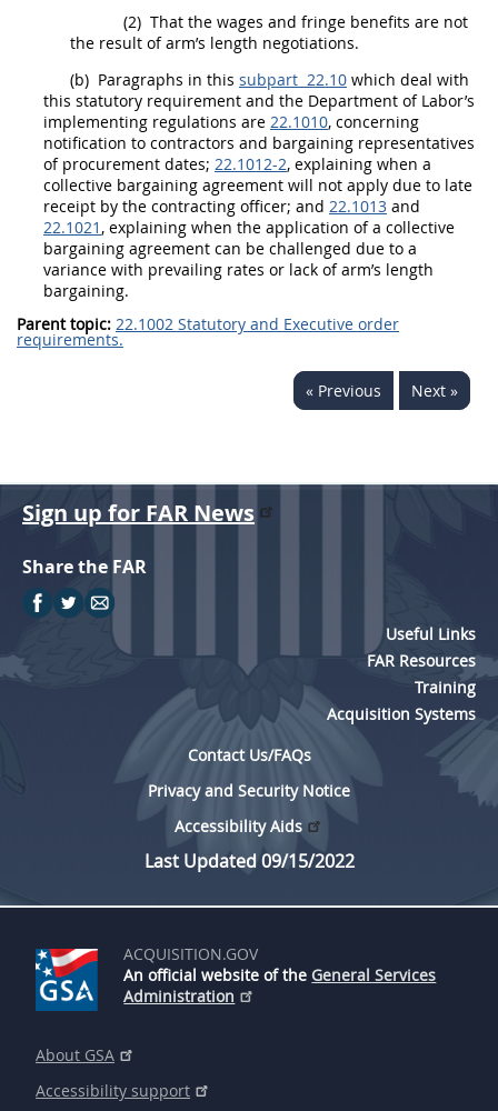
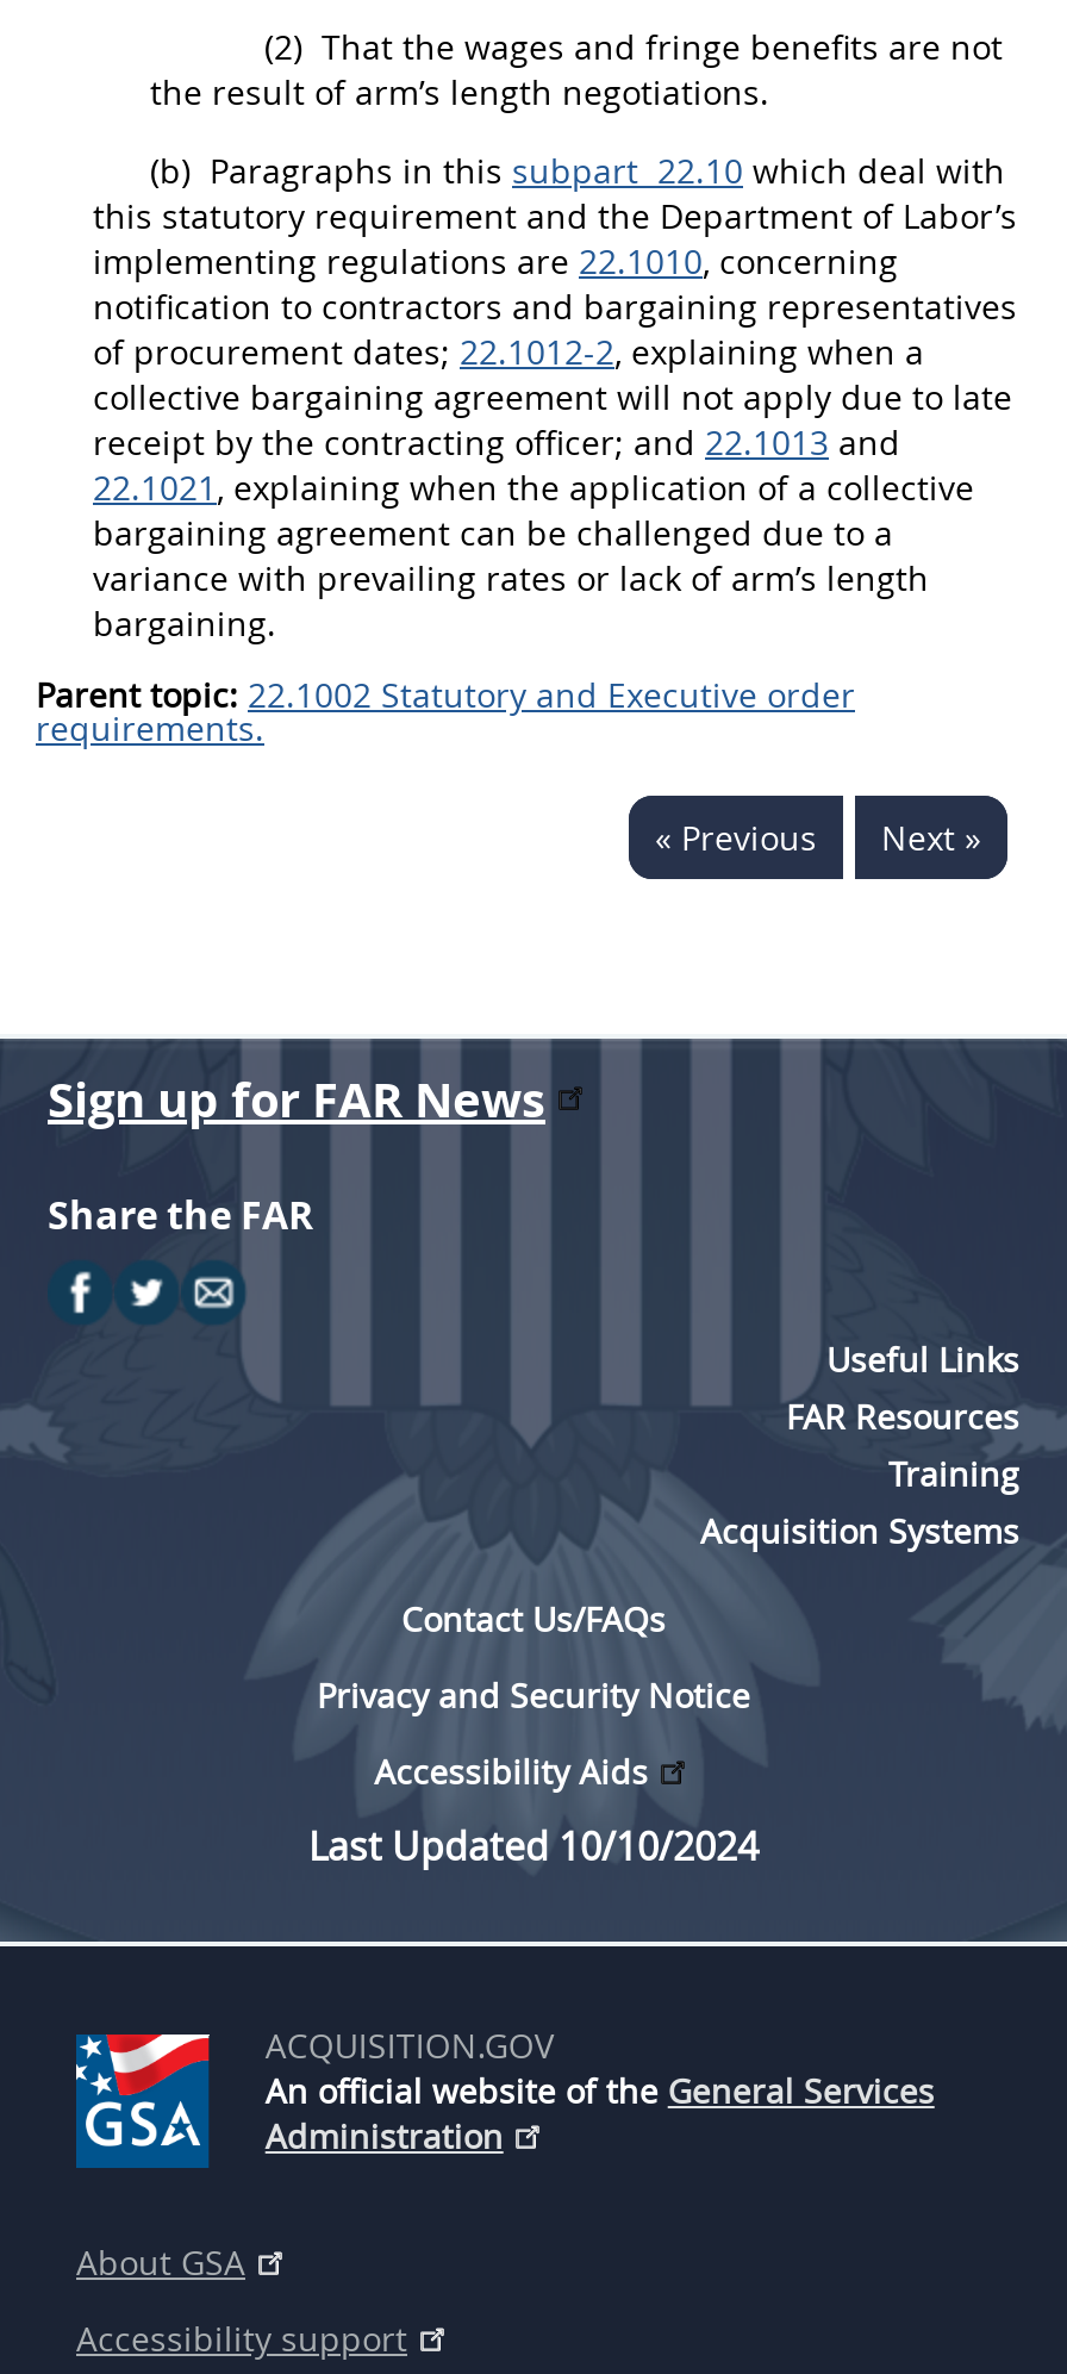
- Last Updated 09/15/2022
+ Last Updated 10/10/2024
